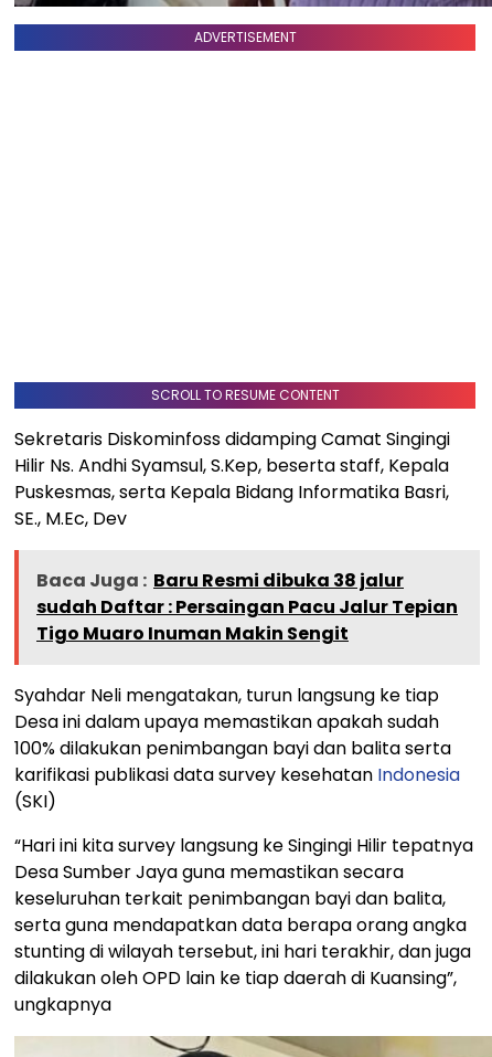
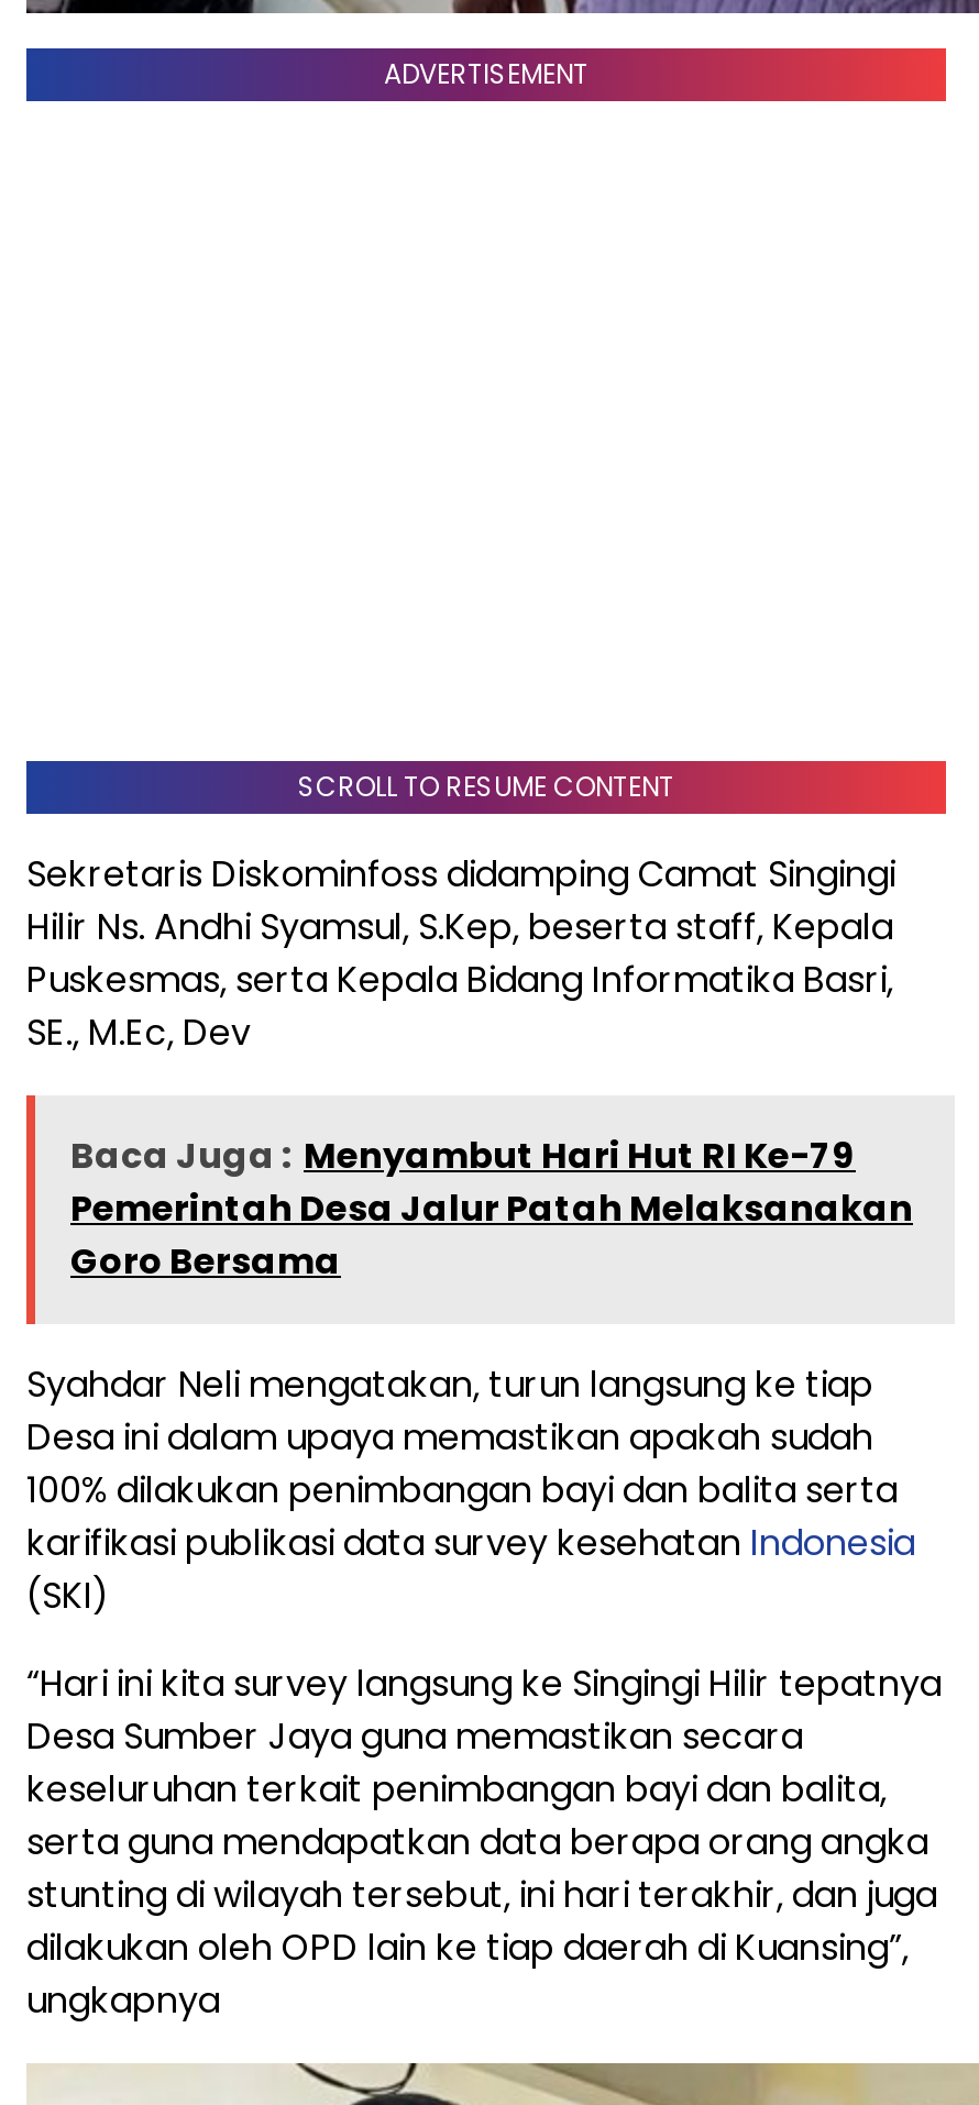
- Baca Juga : Baru Resmi dibuka 38 jalur
- sudah Daftar : Persaingan Pacu Jalur Tepian
- Tigo Muaro Inuman Makin Sengit
+ Baca Juga : Menyambut Hari Hut RI Ke-79
+ Pemerintah Desa Jalur Patah Melaksanakan
+ Goro Bersama
